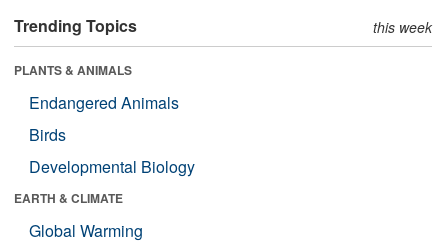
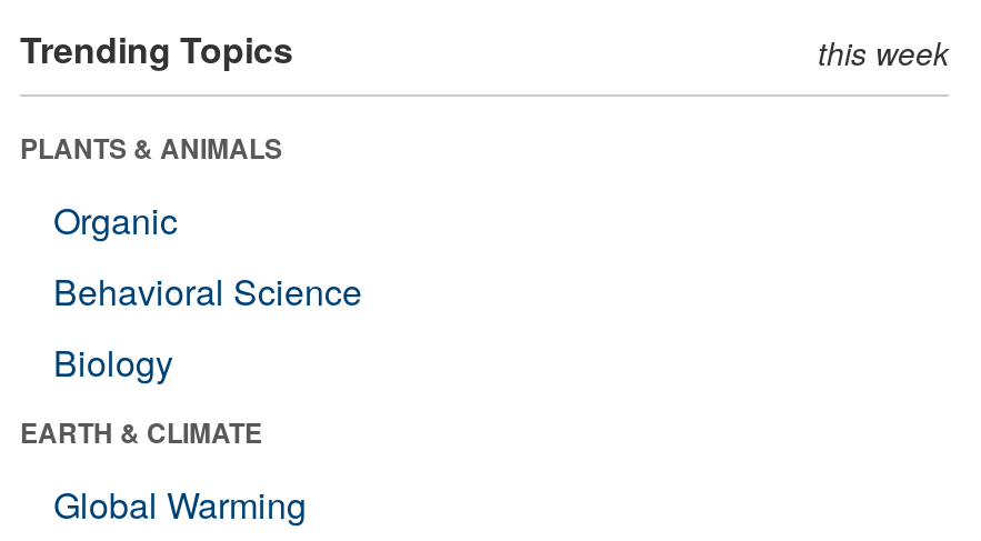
- Endangered Animals
- Birds
- Developmental Biology
+ Organic
+ Behavioral Science
+ Biology
